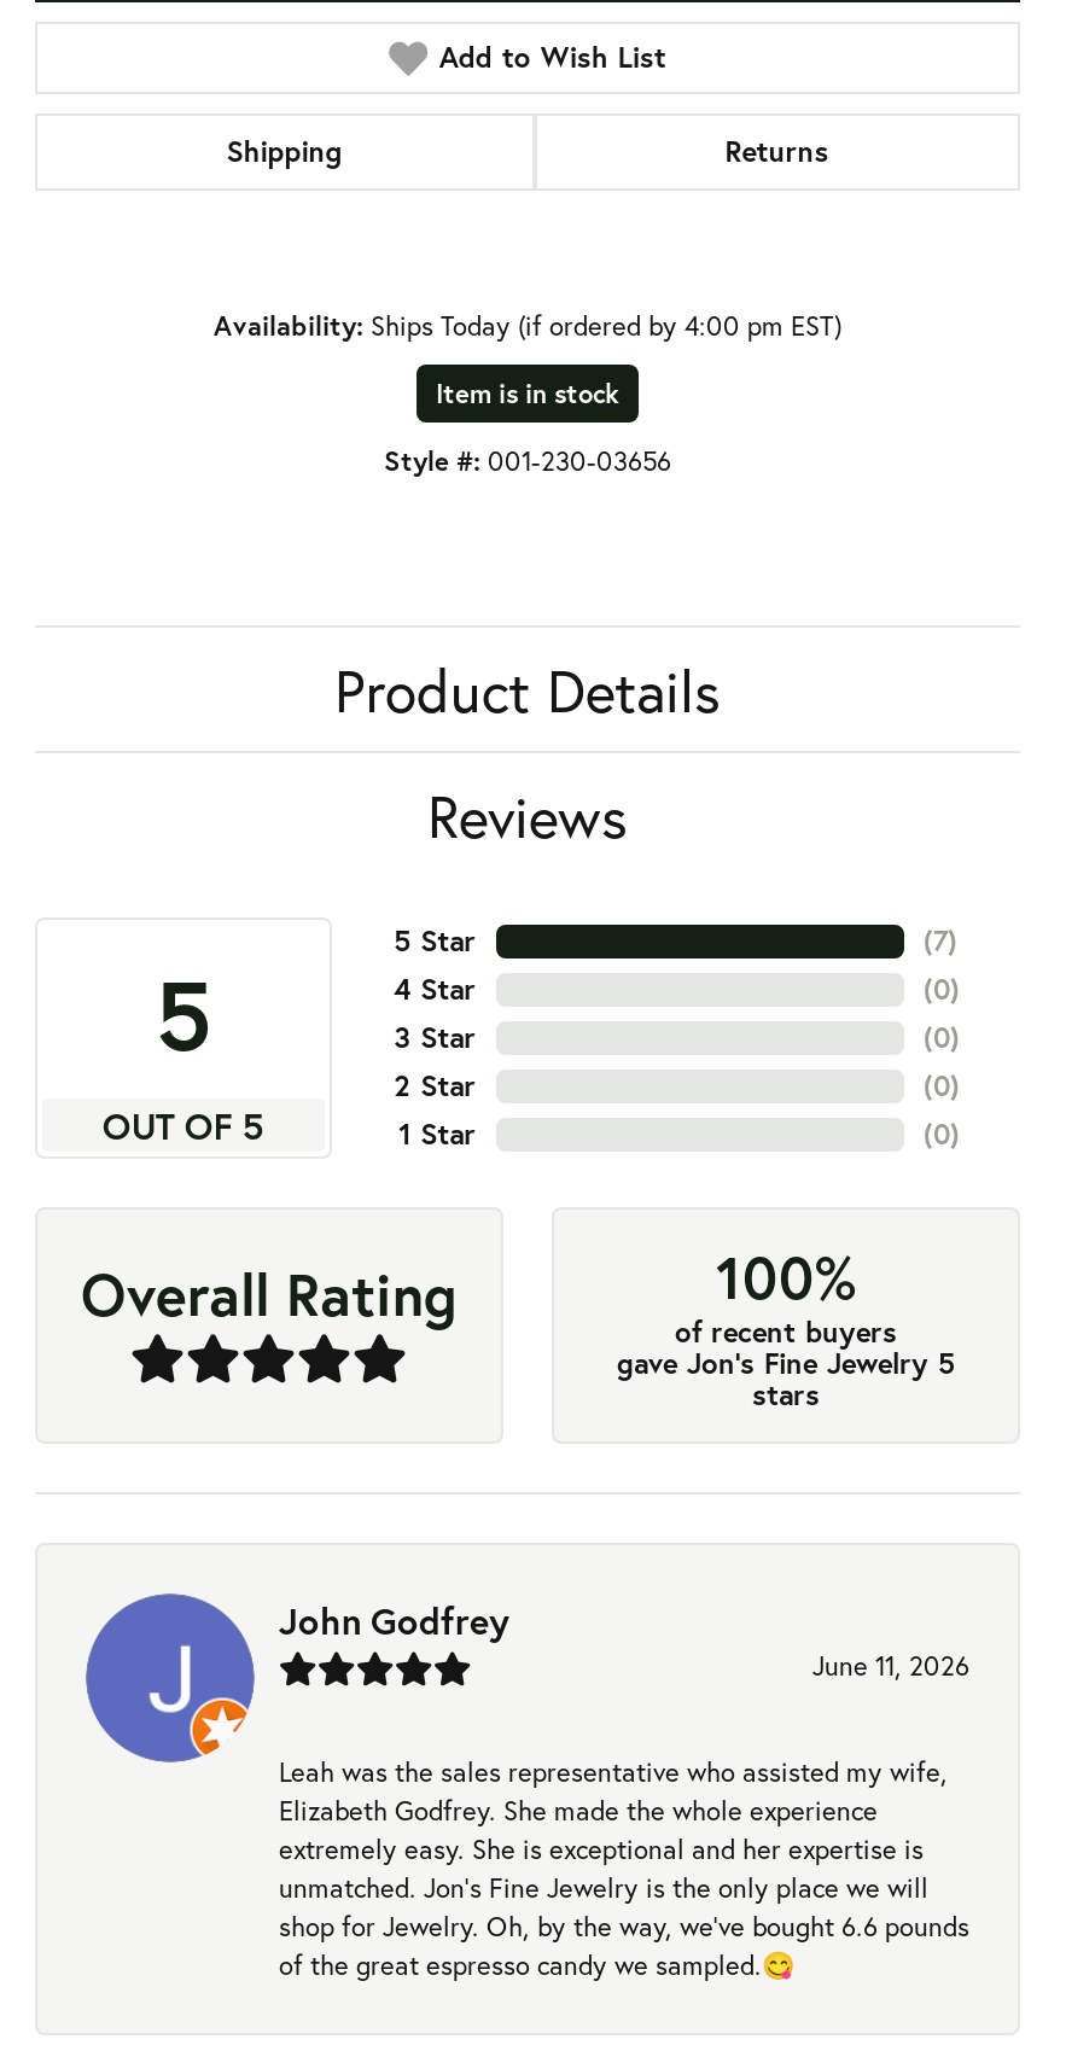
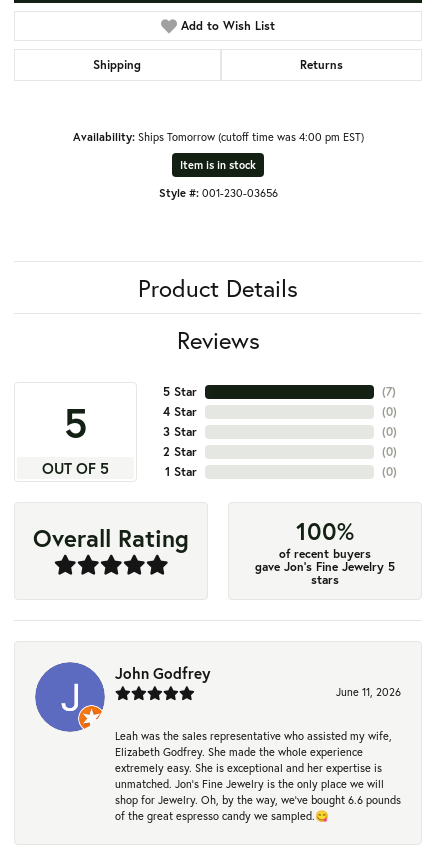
- Availability: Ships Today (if ordered by 4:00 pm EST)
+ Availability: Ships Tomorrow (cutoff time was 4:00 pm EST)
